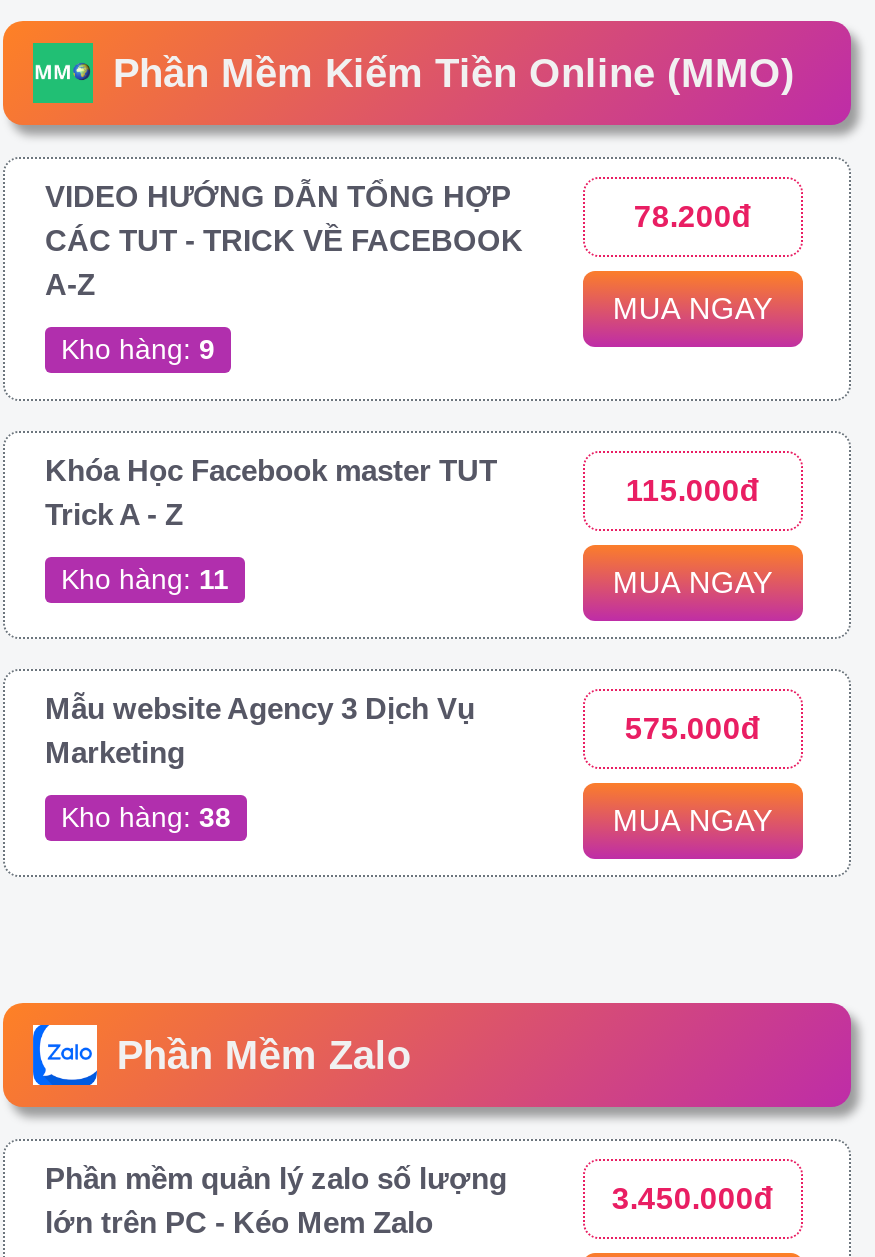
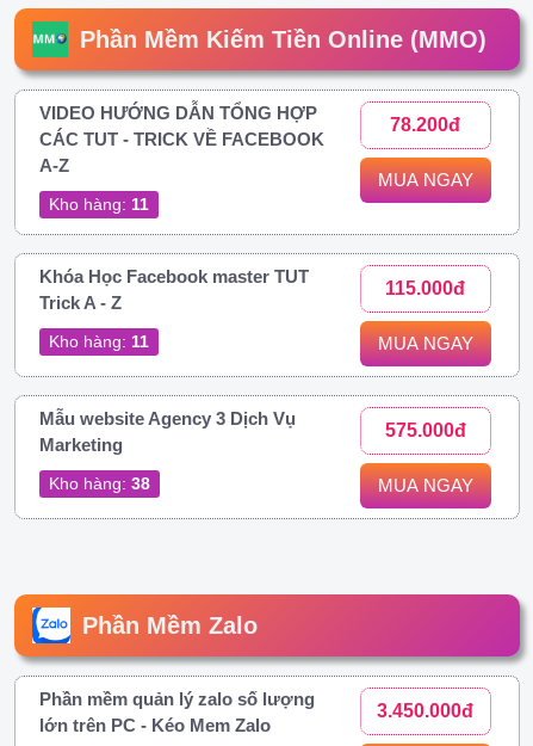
- Kho hàng: 9
+ Kho hàng: 11
